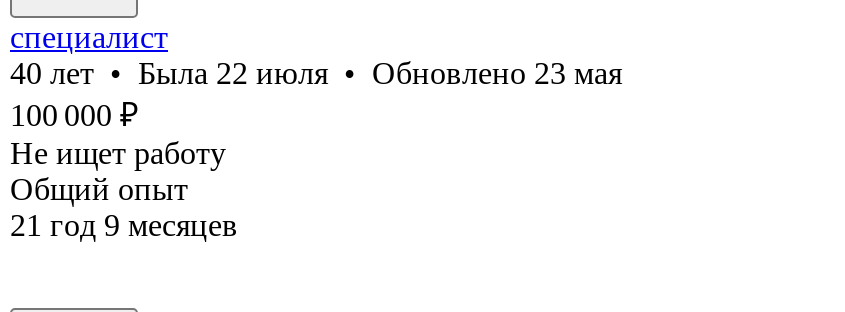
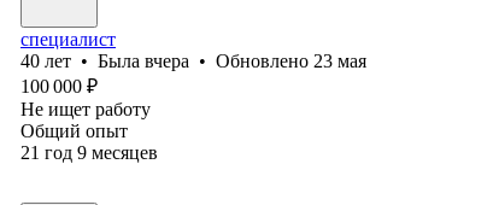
- 40 лет • Была 22 июля • Обновлено 23 мая
+ 40 лет • Была вчера • Обновлено 23 мая
